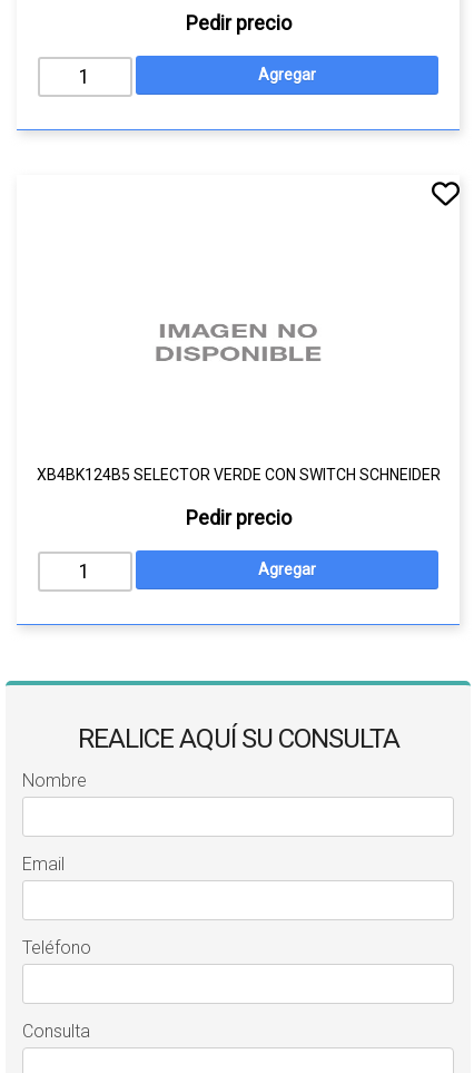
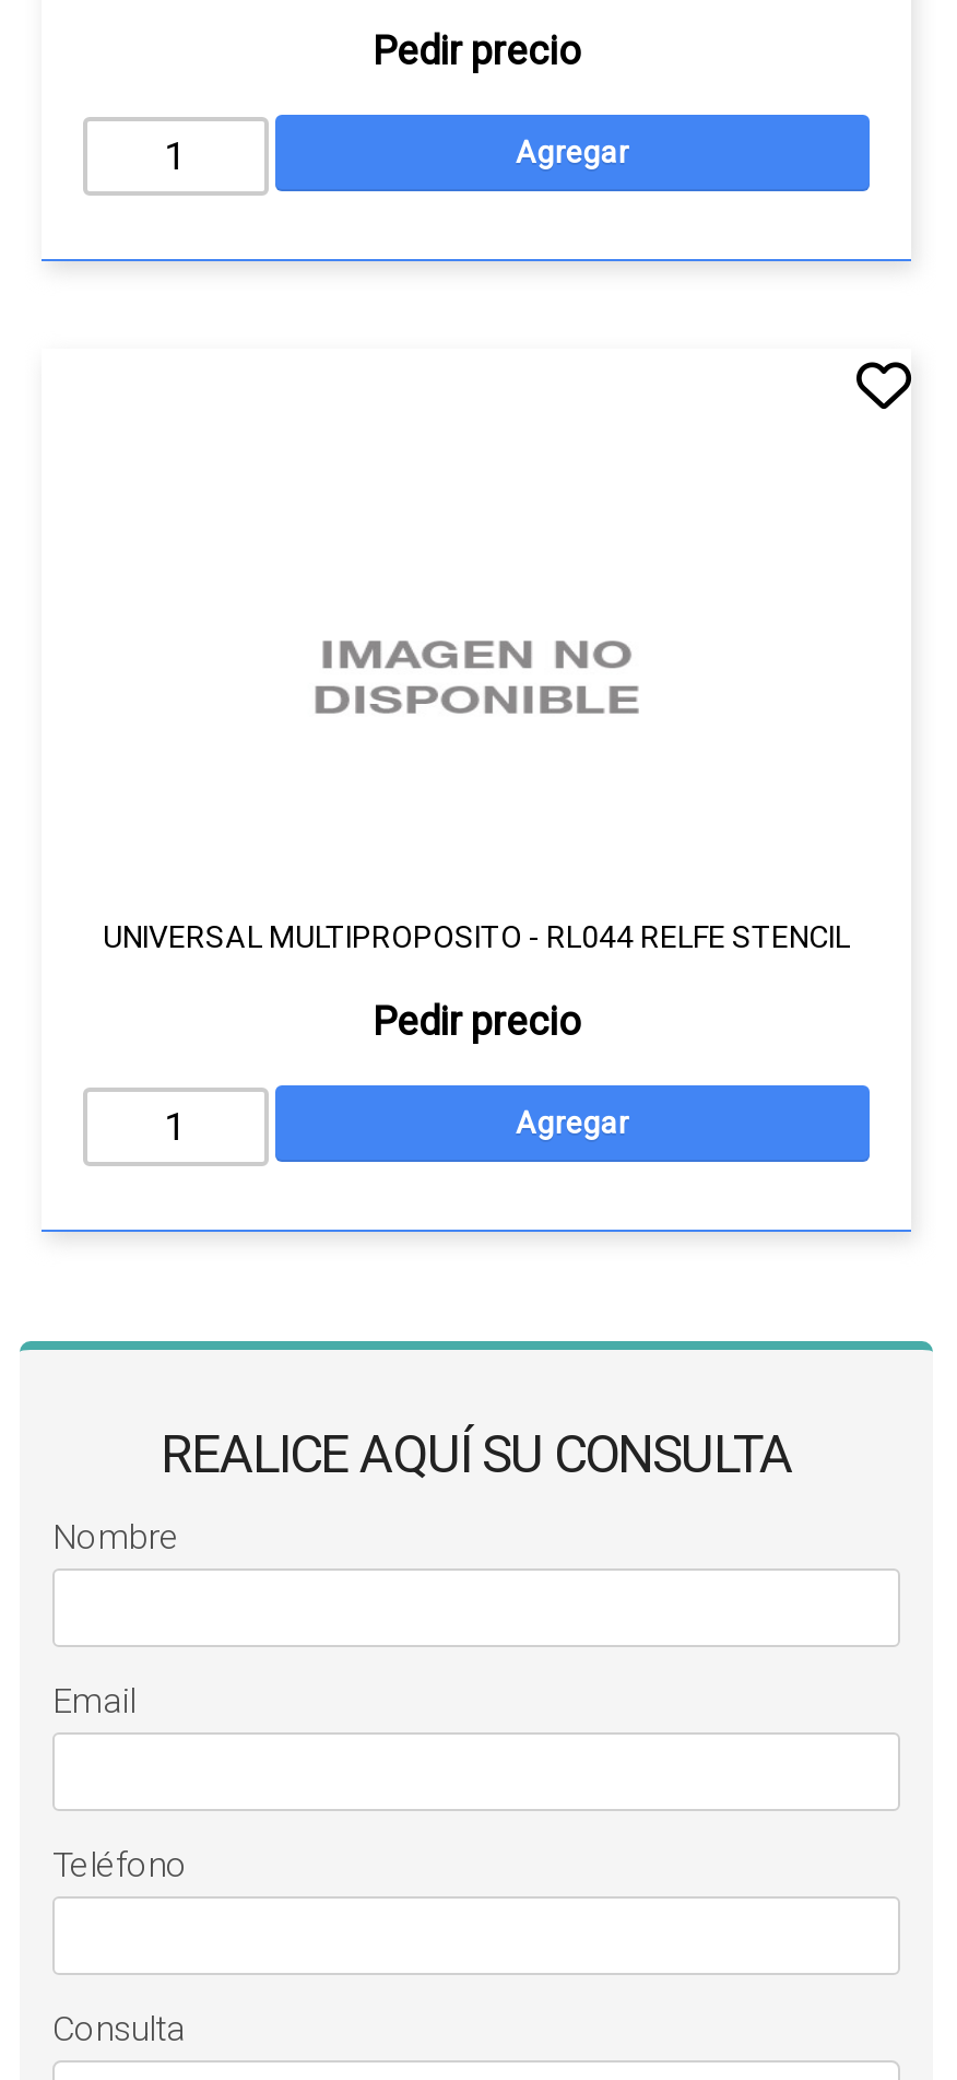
- XB4BK124B5 SELECTOR VERDE CON SWITCH SCHNEIDER
+ UNIVERSAL MULTIPROPOSITO - RL044 RELFE STENCIL
